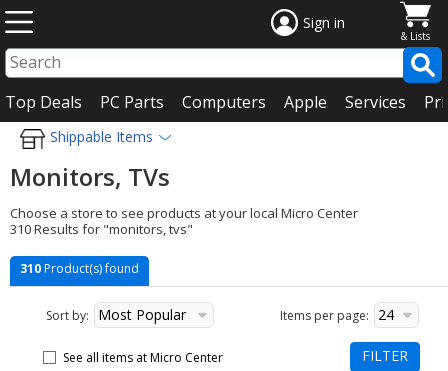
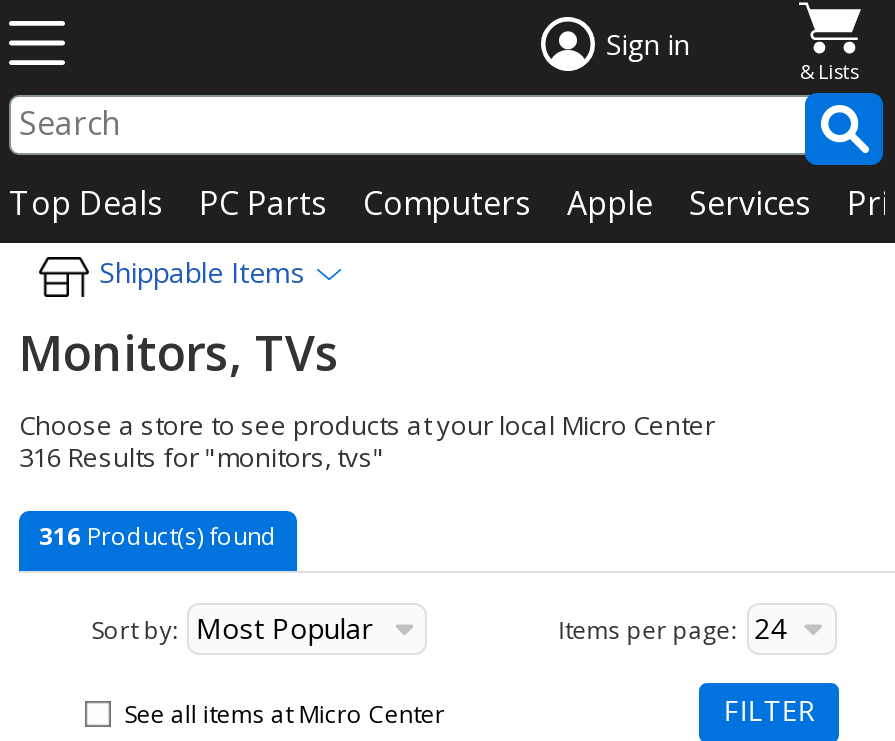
- 310 Results for "monitors, tvs"
+ 316 Results for "monitors, tvs"

- 310 Product(s) found
+ 316 Product(s) found
